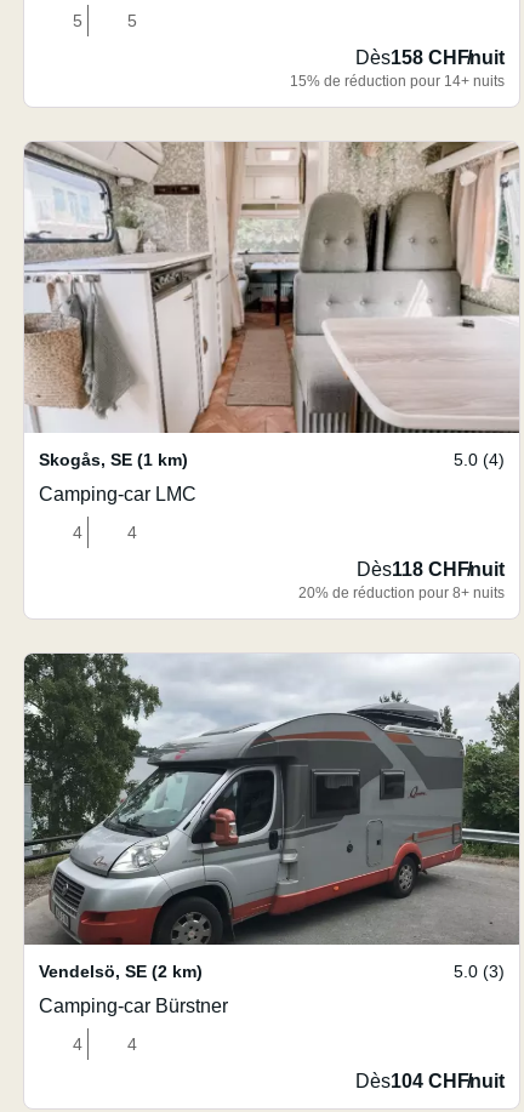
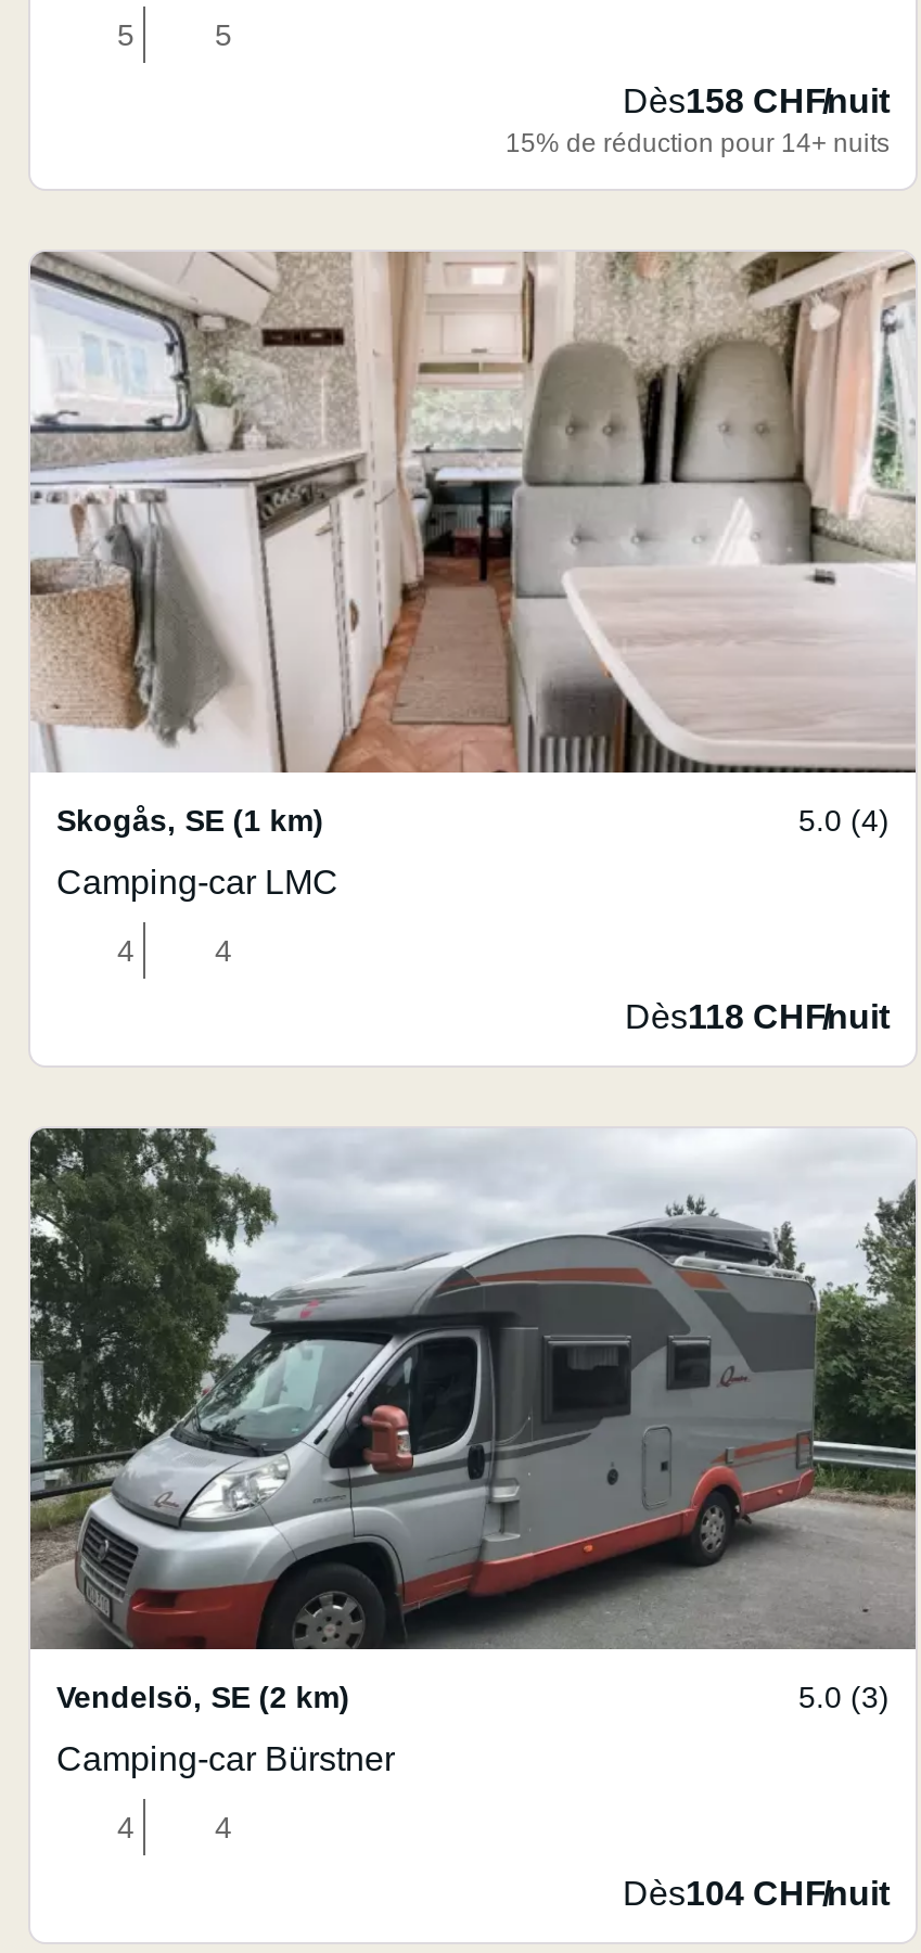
- 20% de réduction pour 8+ nuits
